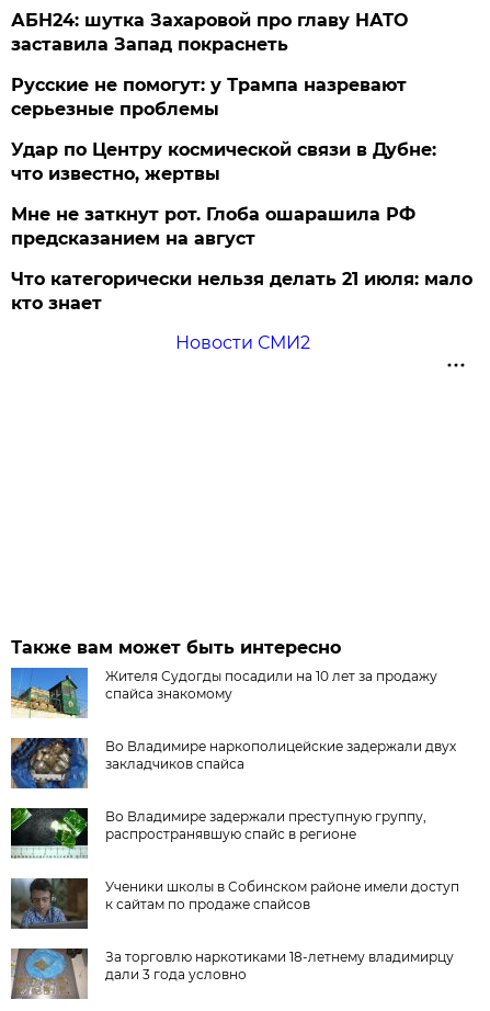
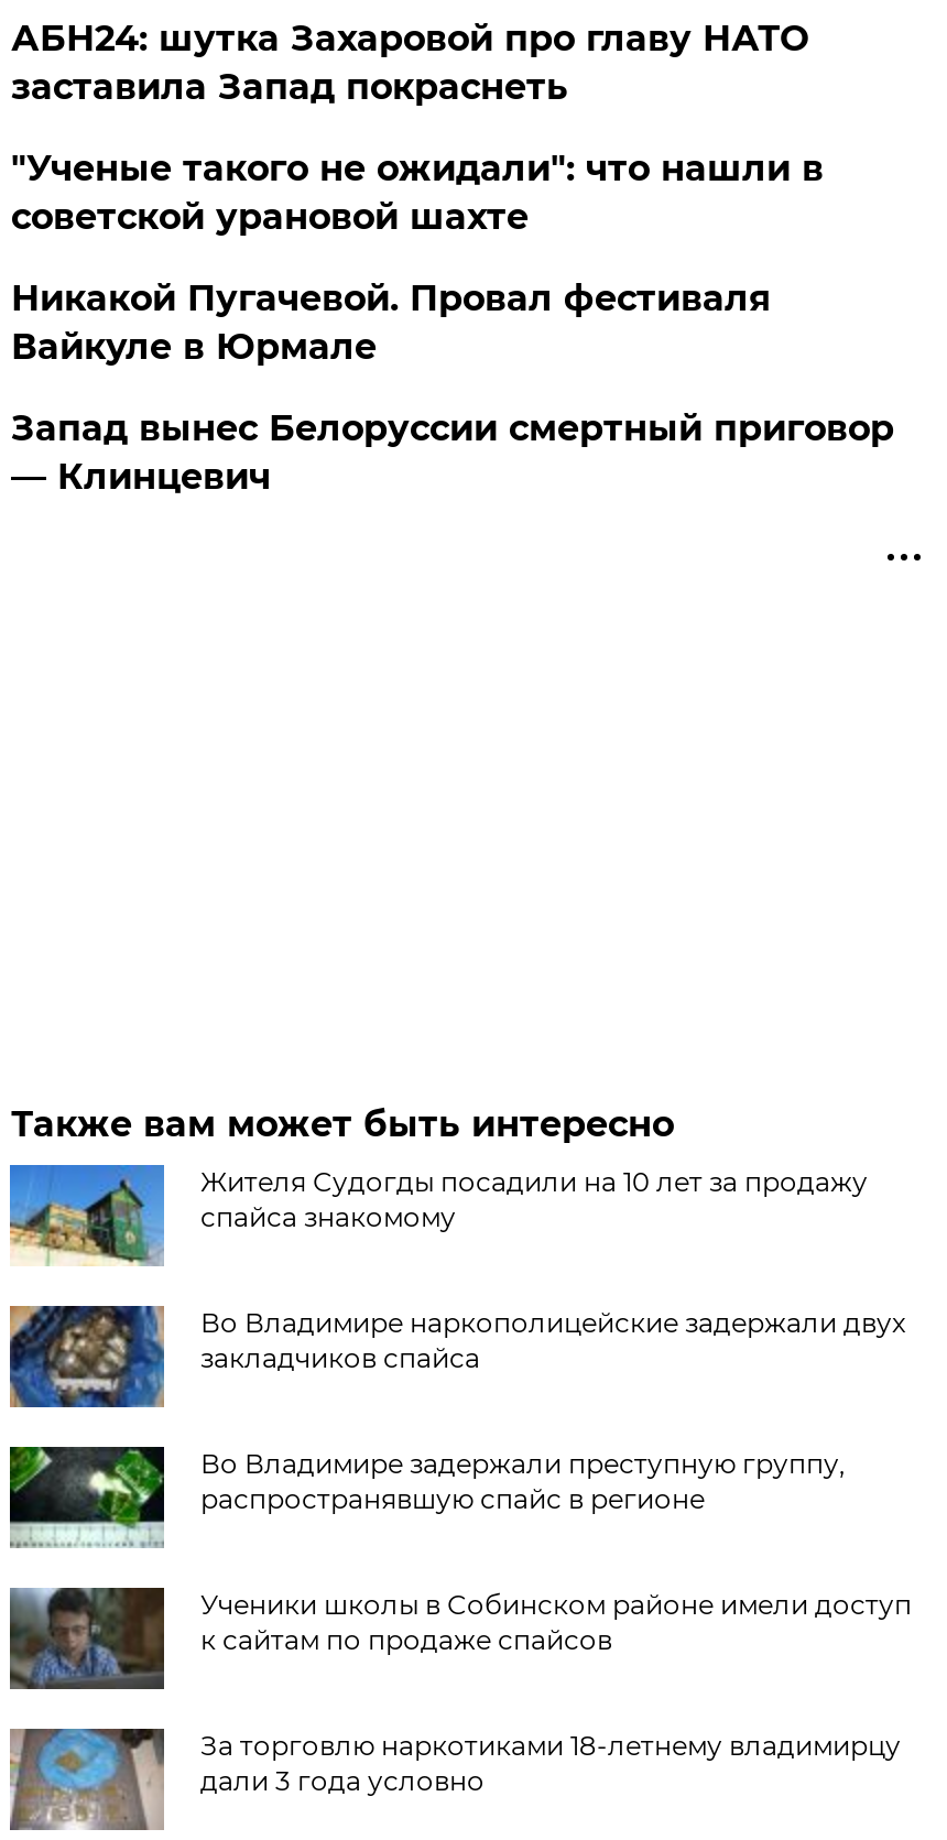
- Русские не помогут: у Трампа назревают
- серьезные проблемы
- Удар по Центру космической связи в Дубне:
- что известно, жертвы
- Мне не заткнут рот. Глоба ошарашила РФ
- предсказанием на август
- Что категорически нельзя делать 21 июля: мало
- кто знает
- Новости СМИ2
+ "Ученые такого не ожидали": что нашли в
+ советской урановой шахте
+ Никакой Пугачевой. Провал фестиваля
+ Вайкуле в Юрмале
+ Запад вынес Белоруссии смертный приговор
+ — Клинцевич
